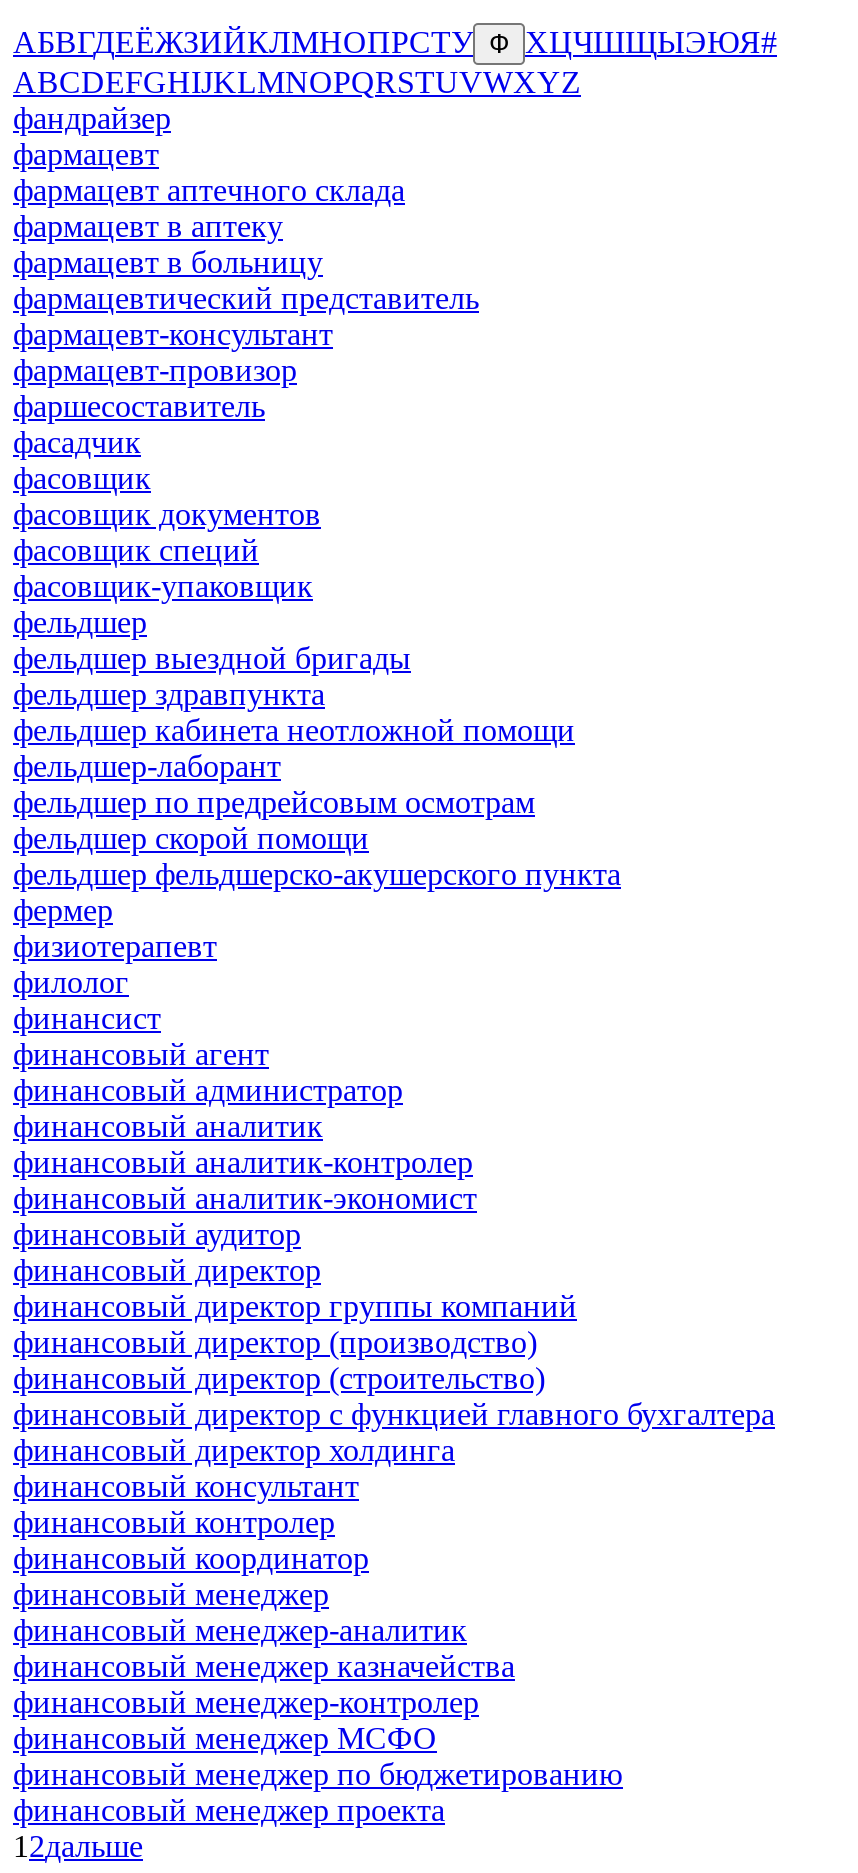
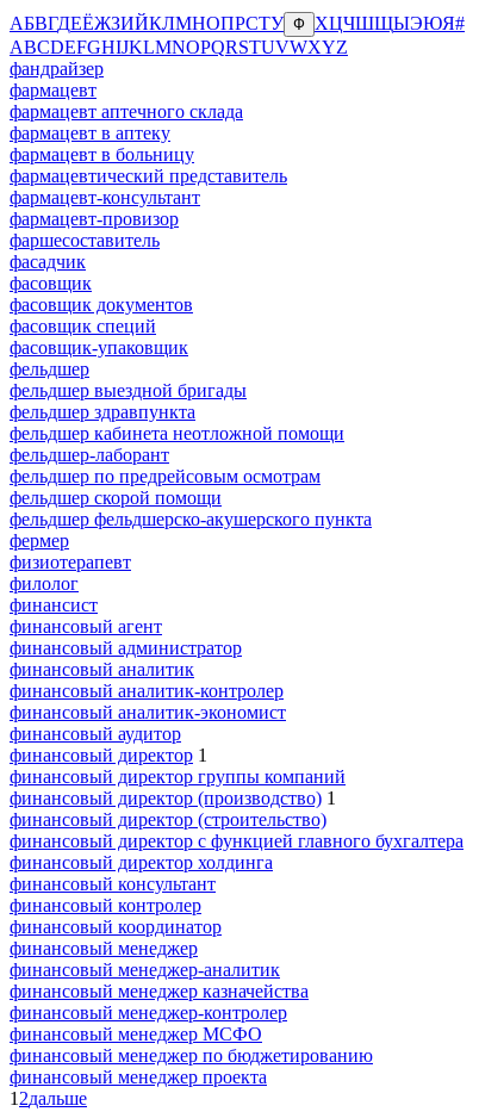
- финансовый директор
+ финансовый директор 1

- финансовый директор (производство)
+ финансовый директор (производство) 1
